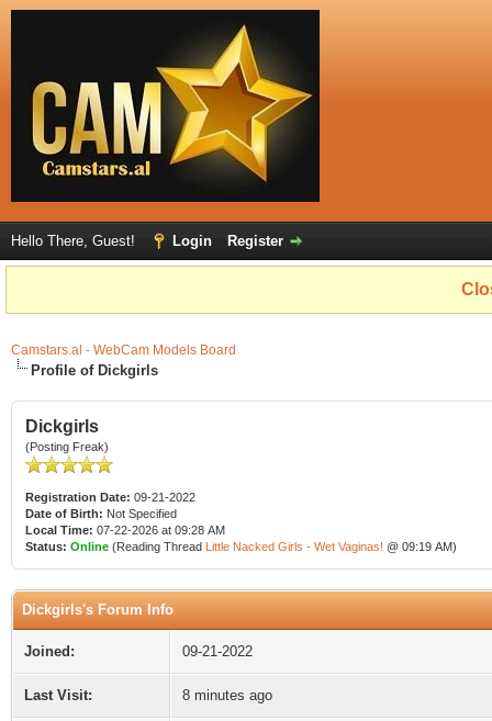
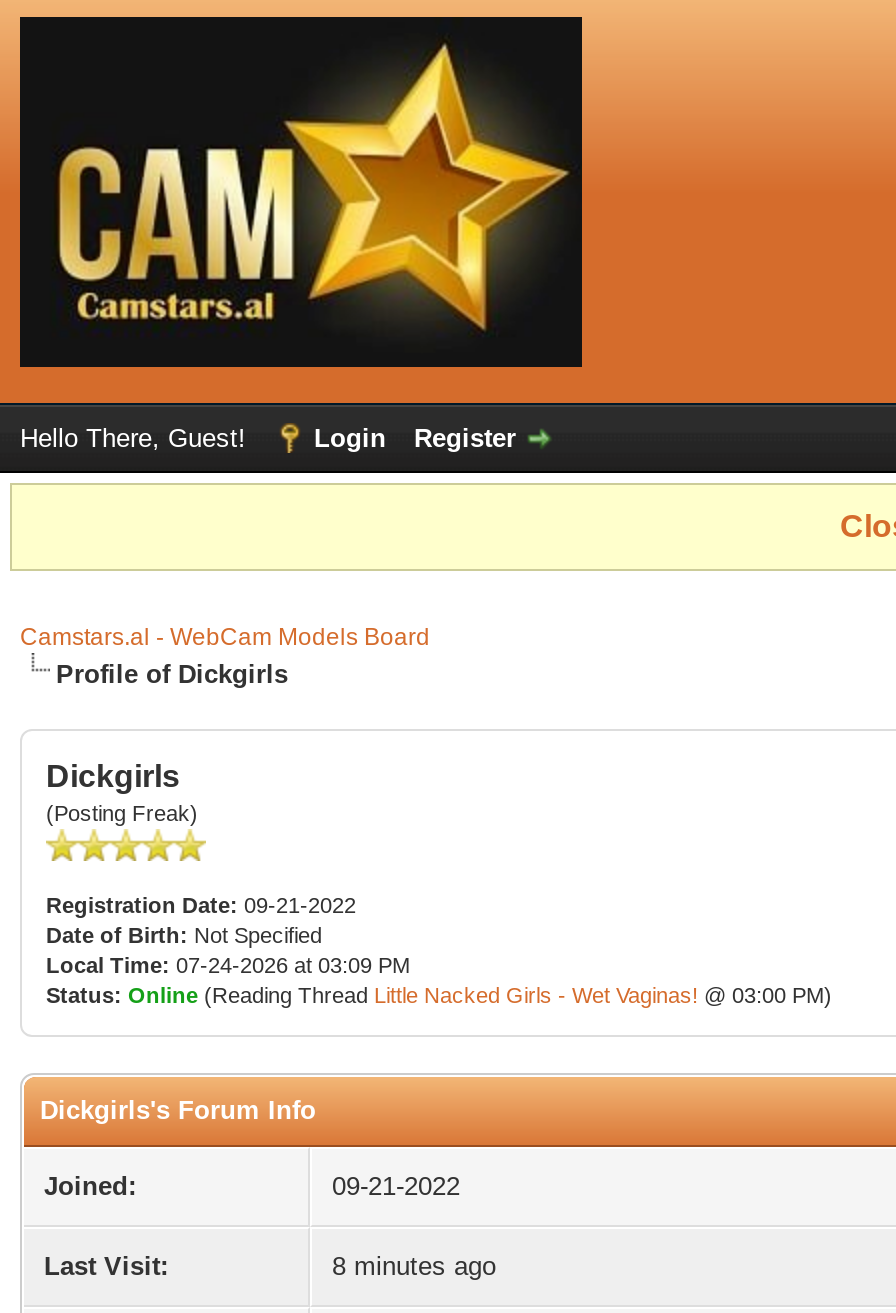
- Local Time: 07-22-2026 at 09:28 AM
+ Local Time: 07-24-2026 at 03:09 PM

- Status: Online (Reading Thread Little Nacked Girls - Wet Vaginas! @ 09:19 AM)
+ Status: Online (Reading Thread Little Nacked Girls - Wet Vaginas! @ 03:00 PM)
